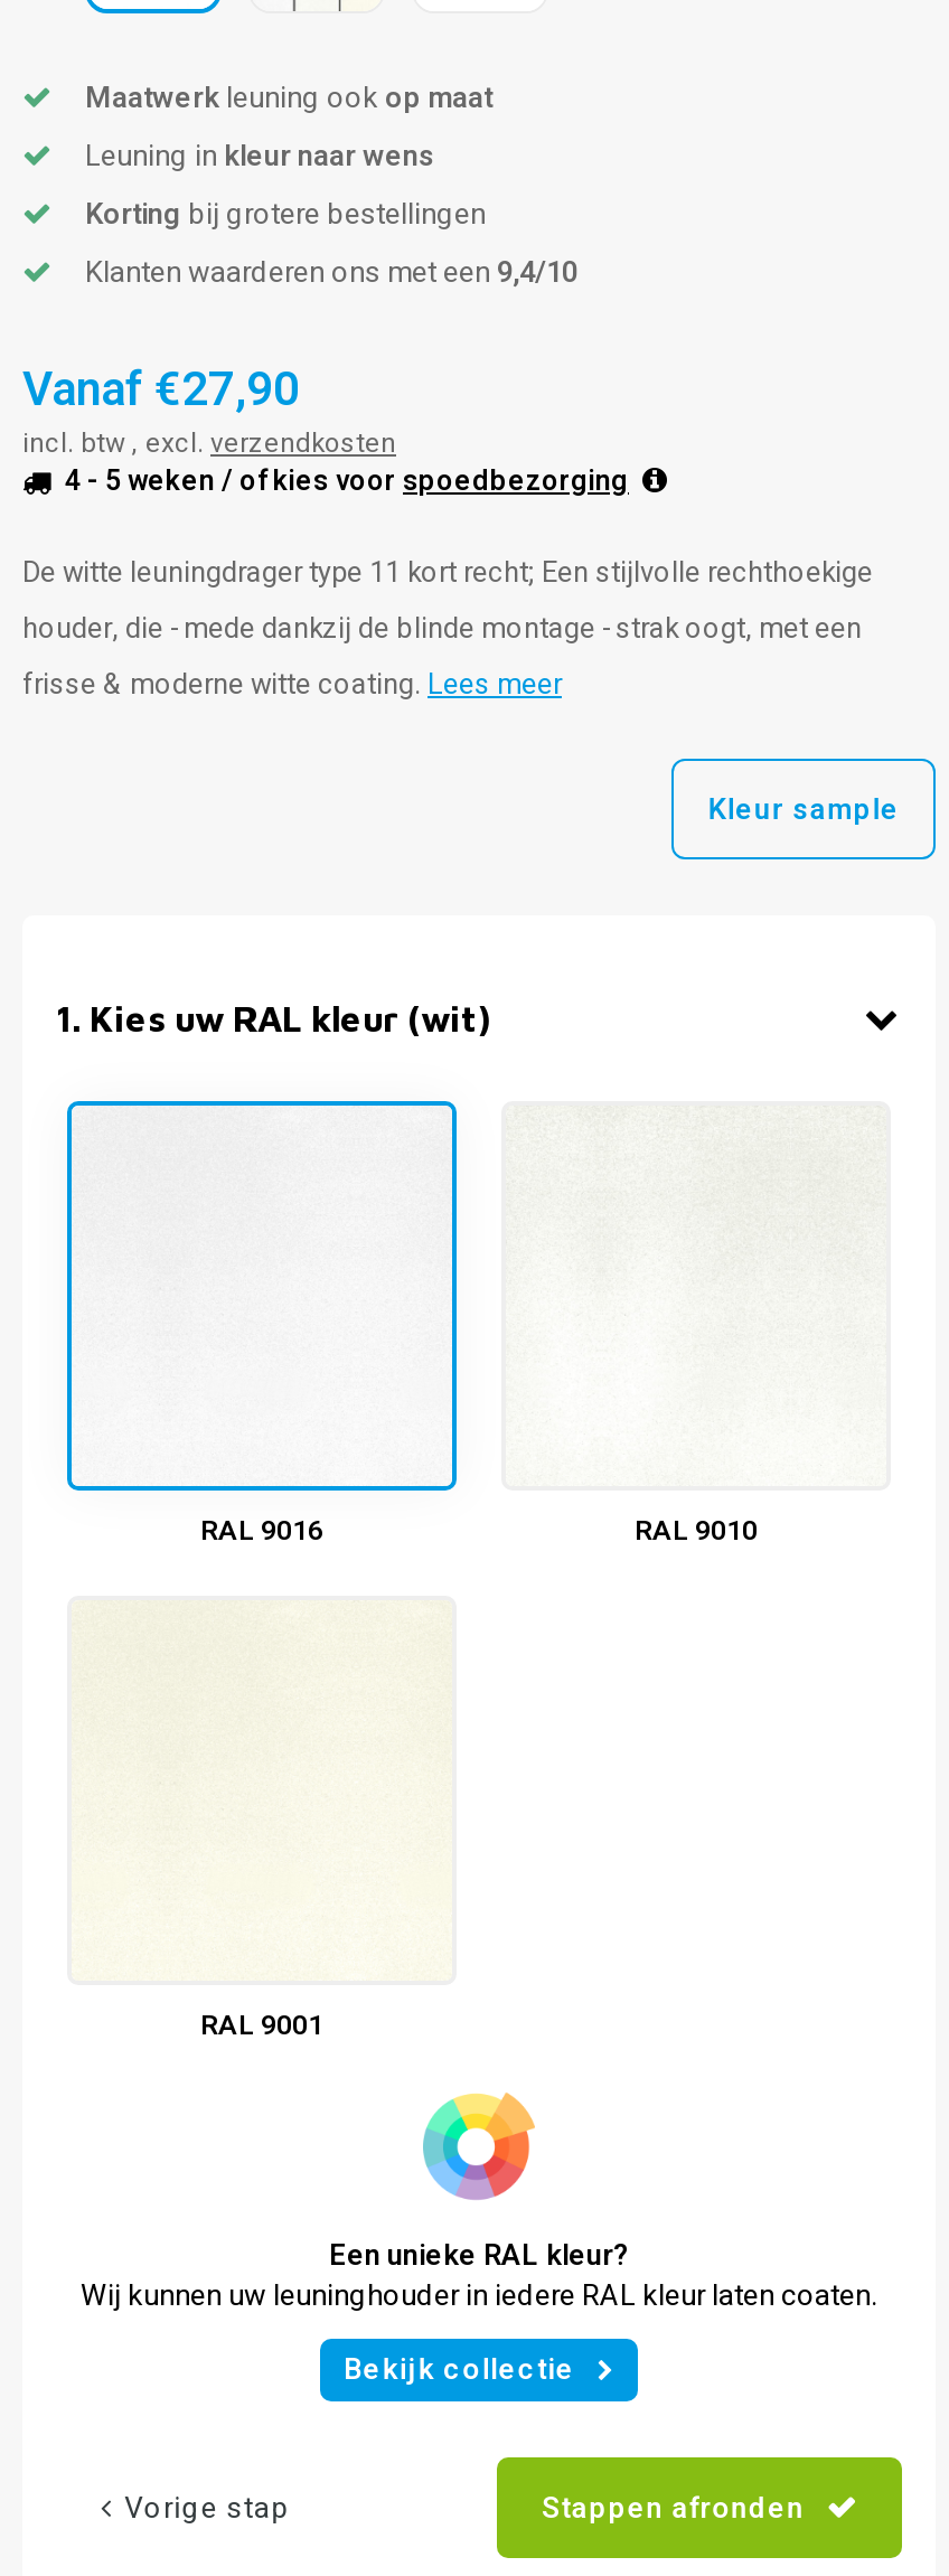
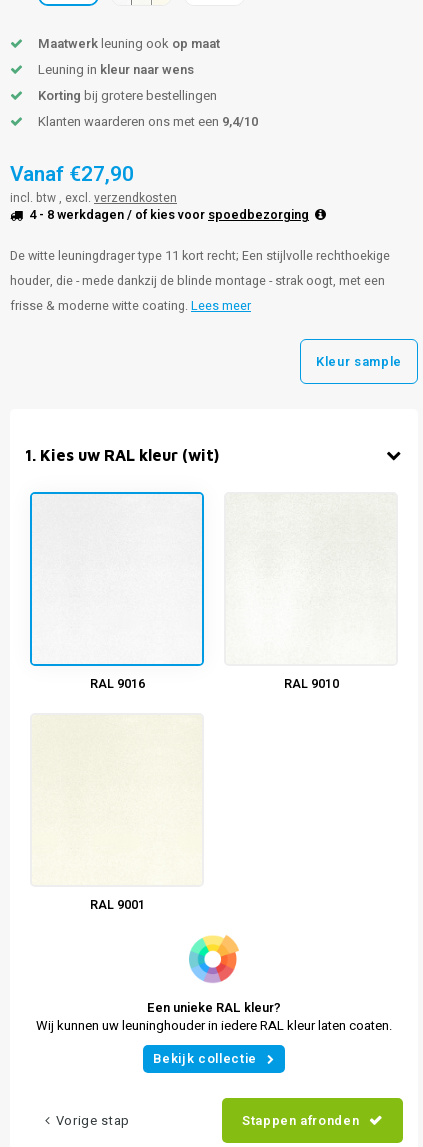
- 4 - 5 weken / of kies voor spoedbezorging
+ 4 - 8 werkdagen / of kies voor spoedbezorging
